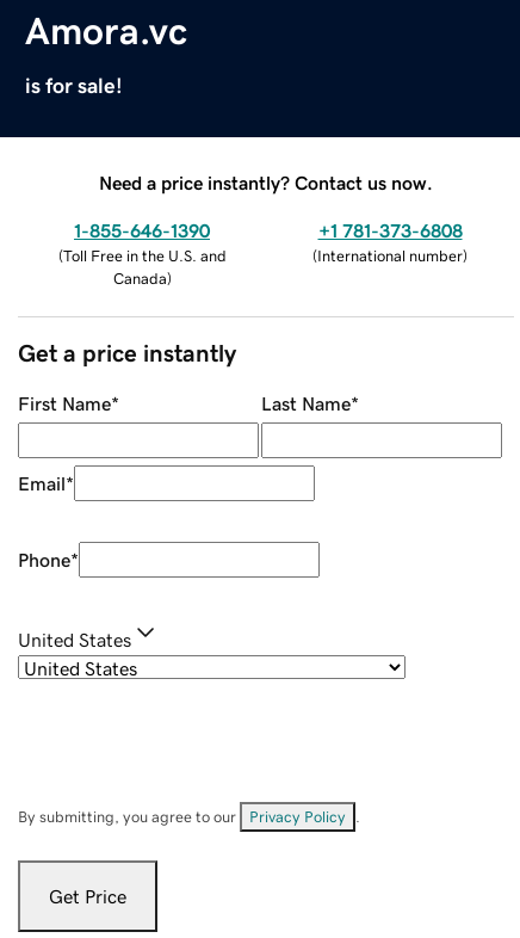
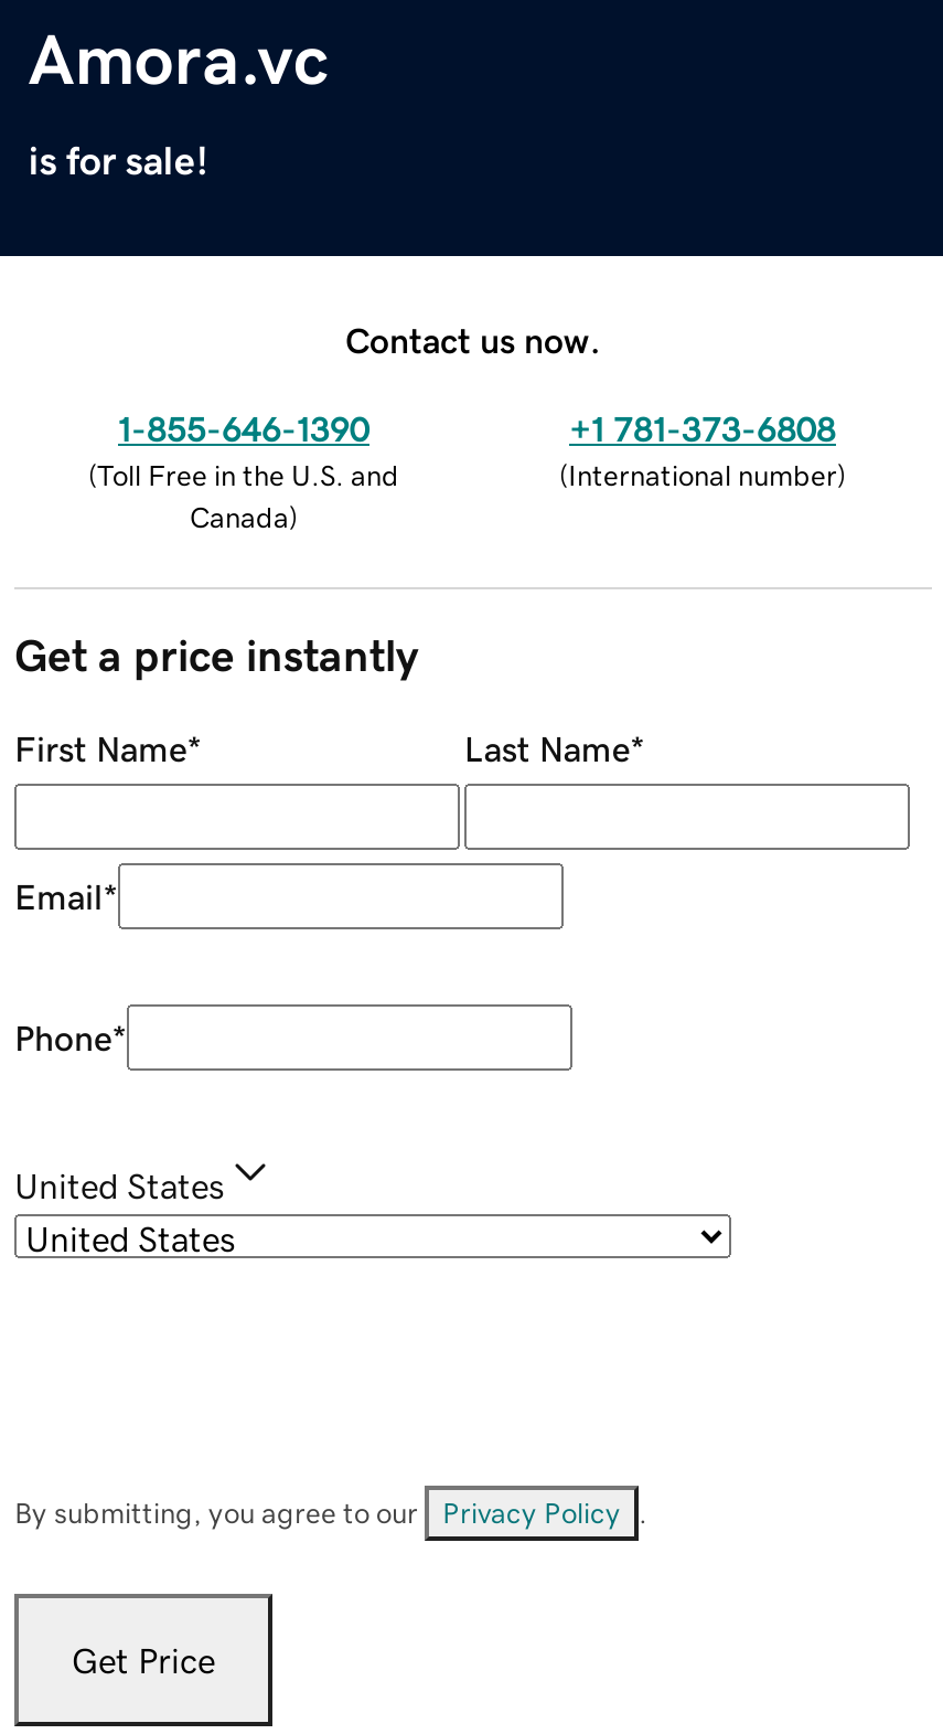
- Need a price instantly? Contact us now.
+ Contact us now.
